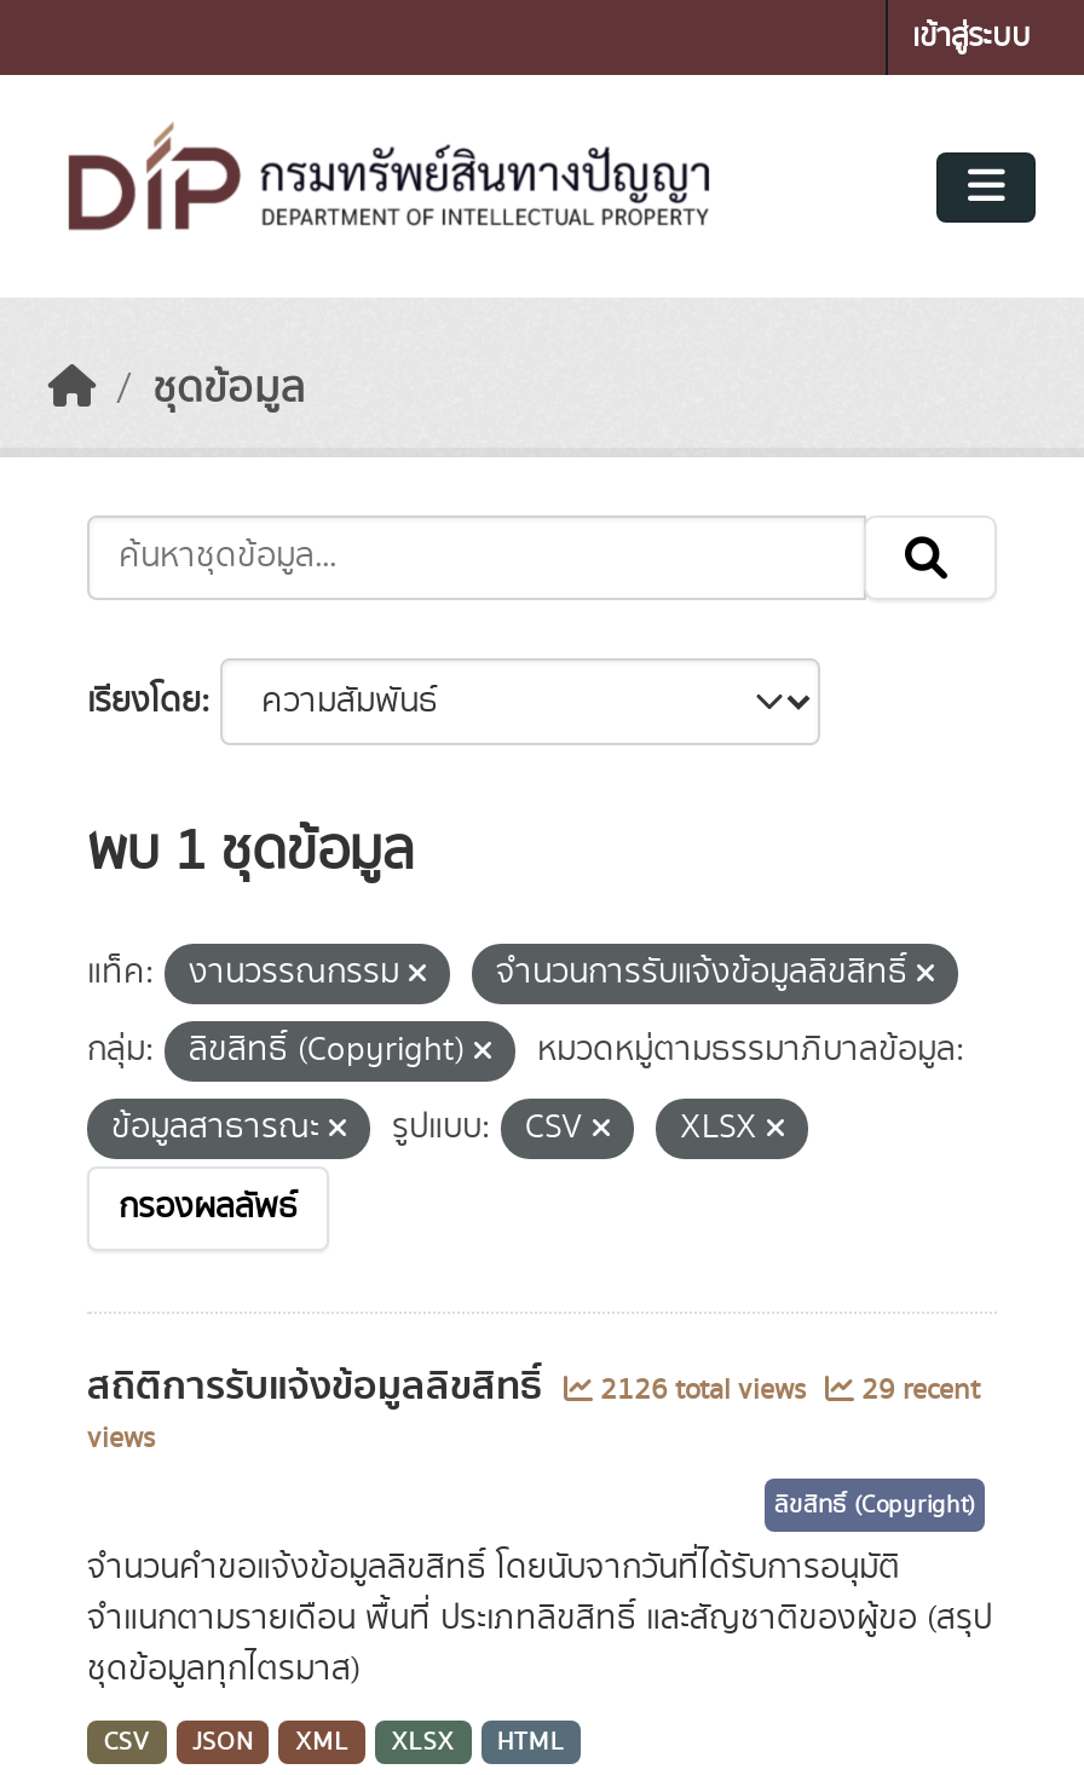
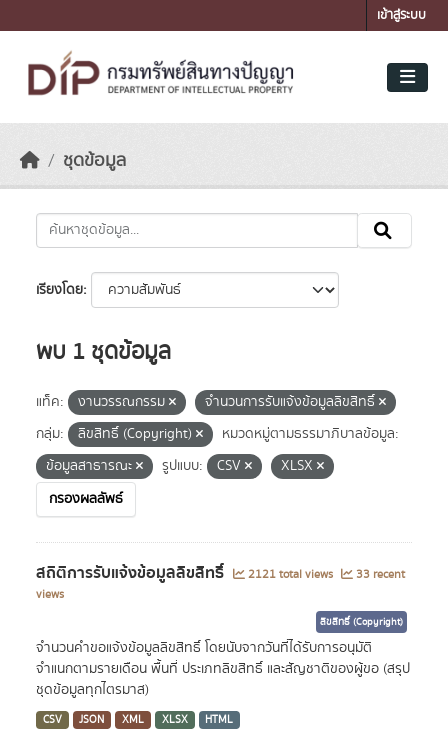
- 2126 total views
+ 2121 total views

- 29 recent
+ 33 recent
